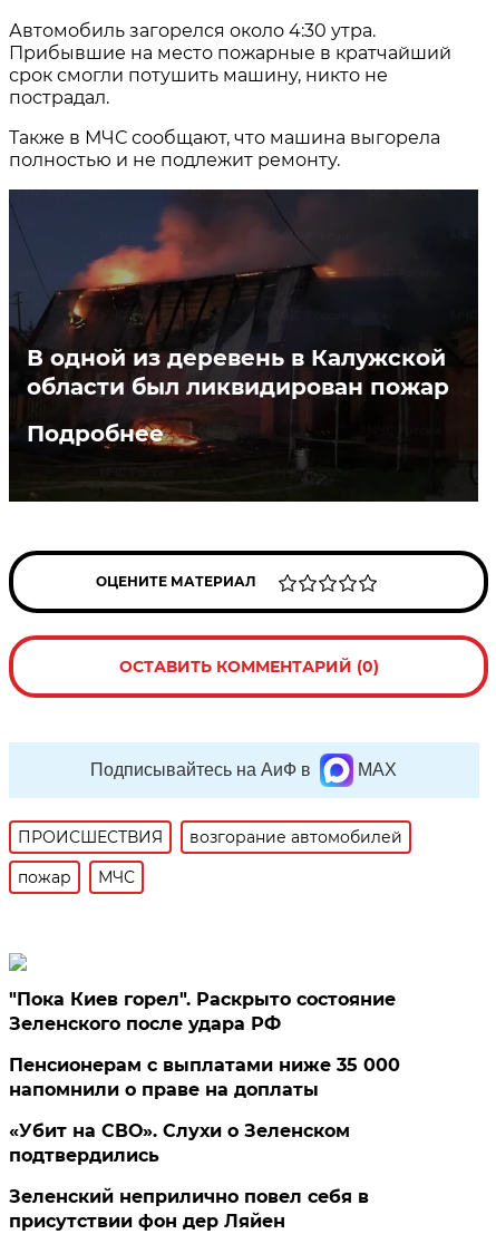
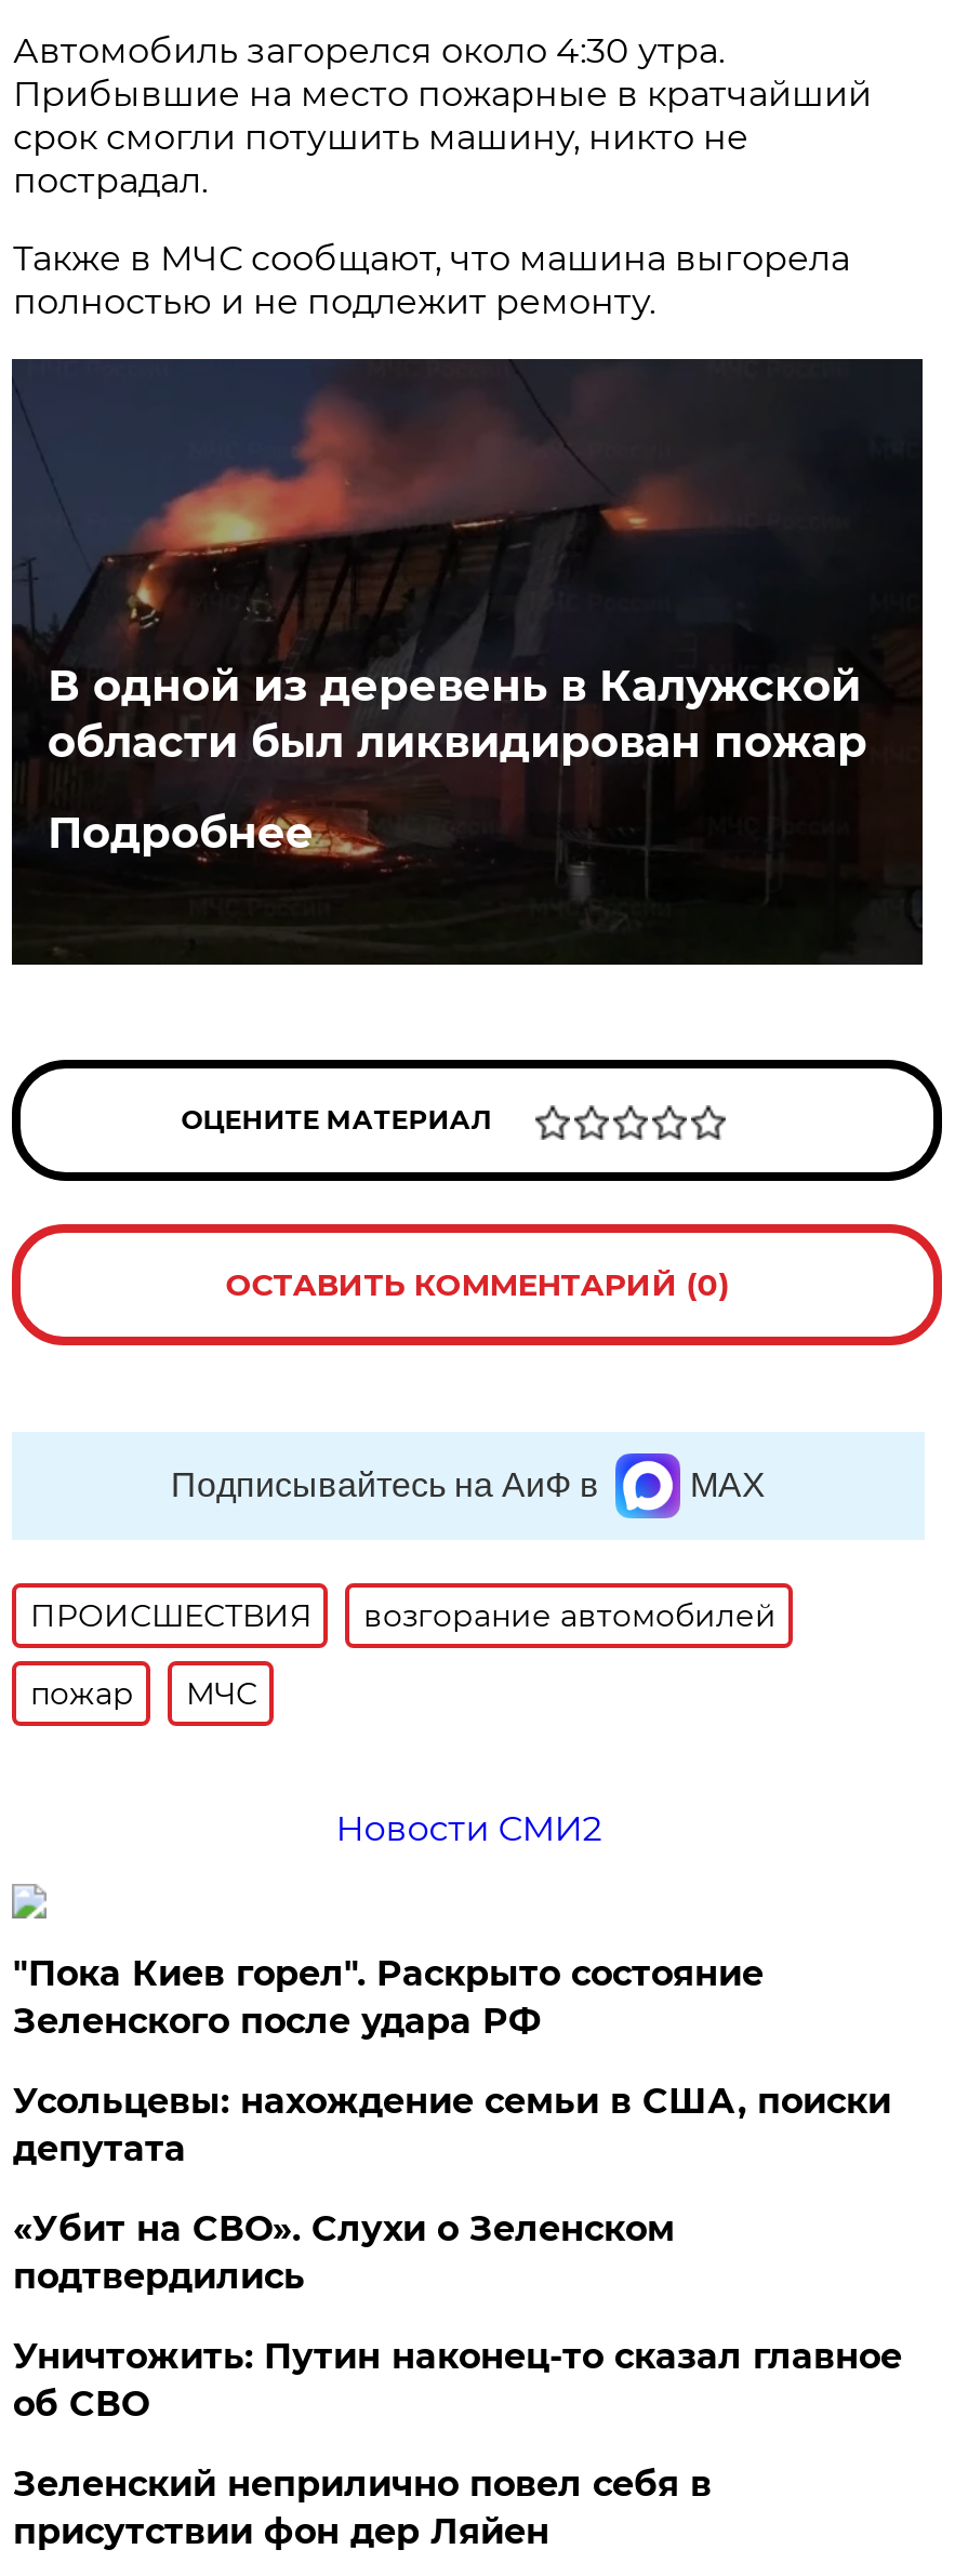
+ Новости СМИ2

- Пенсионерам с выплатами ниже 35 000
- напомнили о праве на доплаты
+ Усольцевы: нахождение семьи в США, поиски
+ депутата

+ Уничтожить: Путин наконец-то сказал главное
+ об СВО
